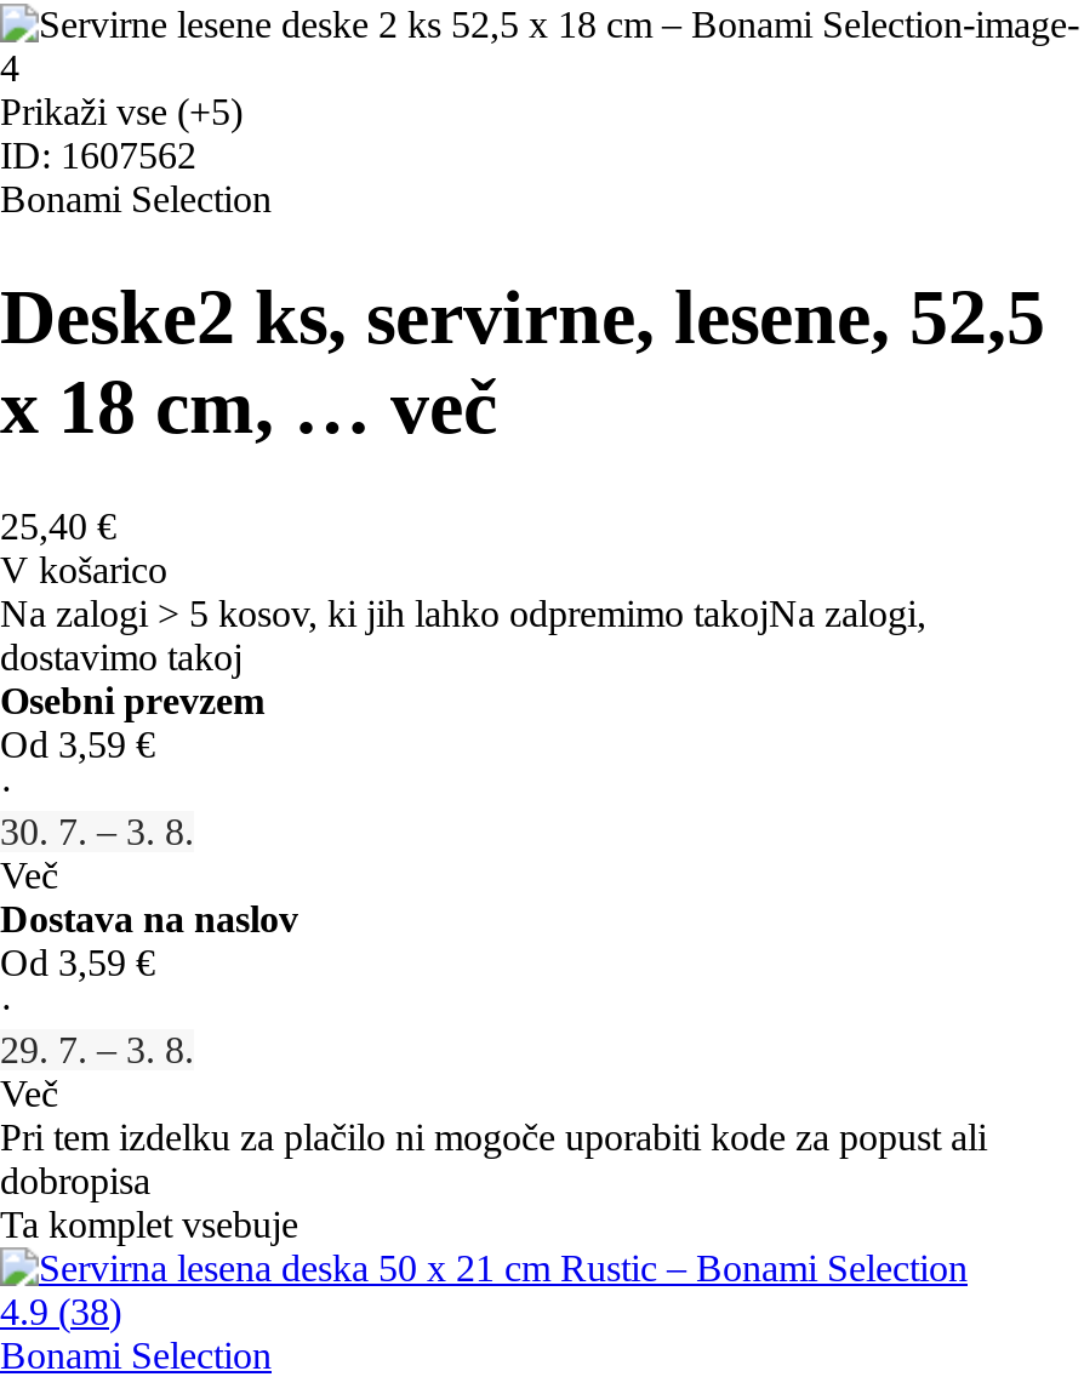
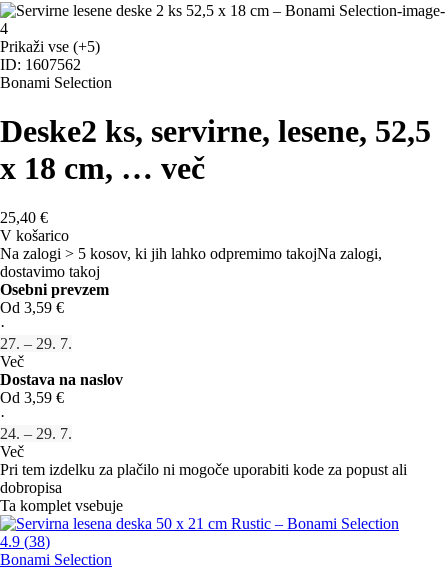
- 30. 7. – 3. 8.
+ 27. – 29. 7.

- 29. 7. – 3. 8.
+ 24. – 29. 7.
